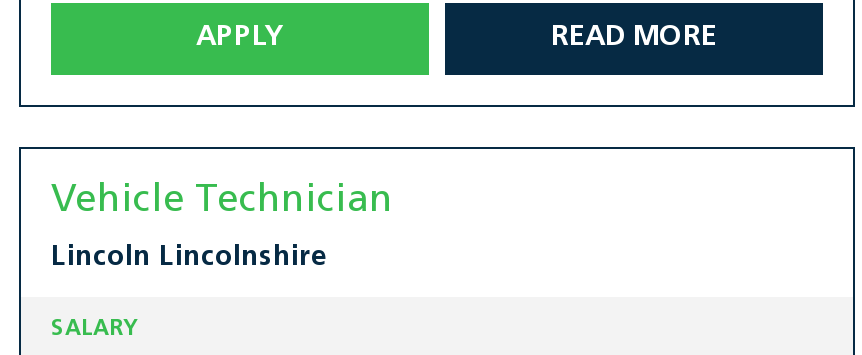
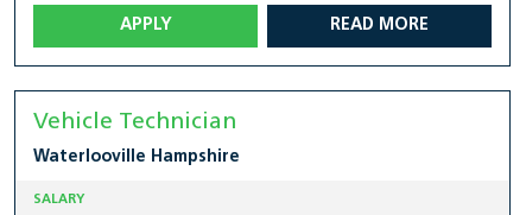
- Lincoln Lincolnshire
+ Waterlooville Hampshire
